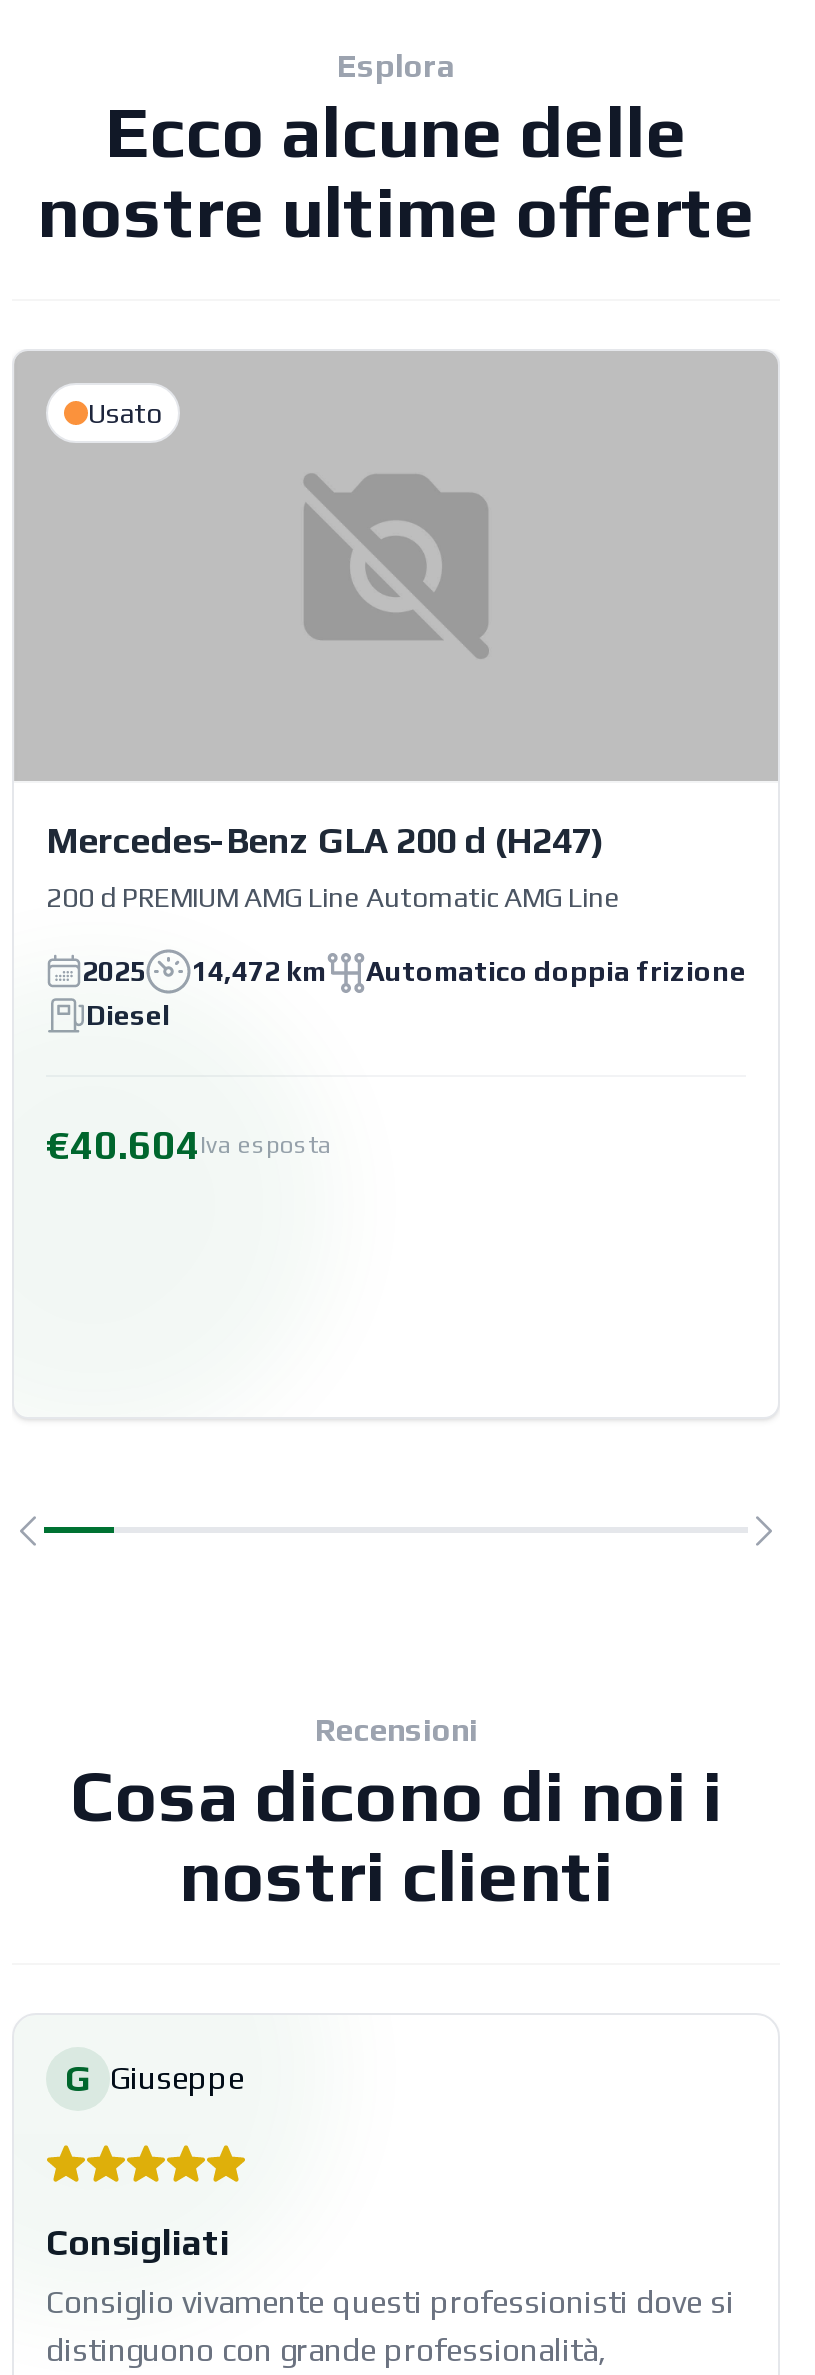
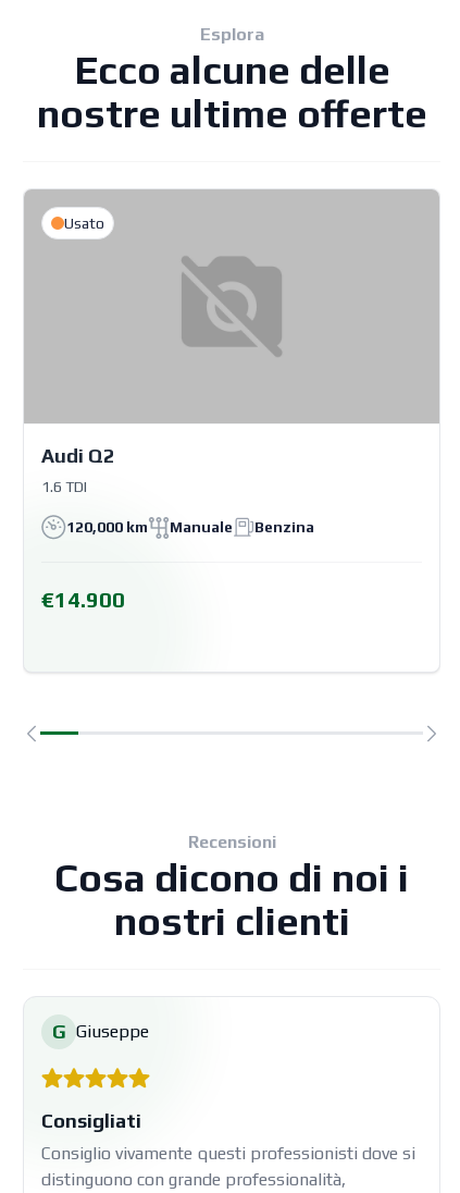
- Mercedes-Benz GLA 200 d (H247)
+ Audi Q2

- 200 d PREMIUM AMG Line Automatic AMG Line
+ 1.6 TDI

- 2025
- 14,472 km
- Automatico doppia frizione
- Diesel
+ 120,000 km
+ Manuale
+ Benzina

- €40.604Iva esposta
+ €14.900
